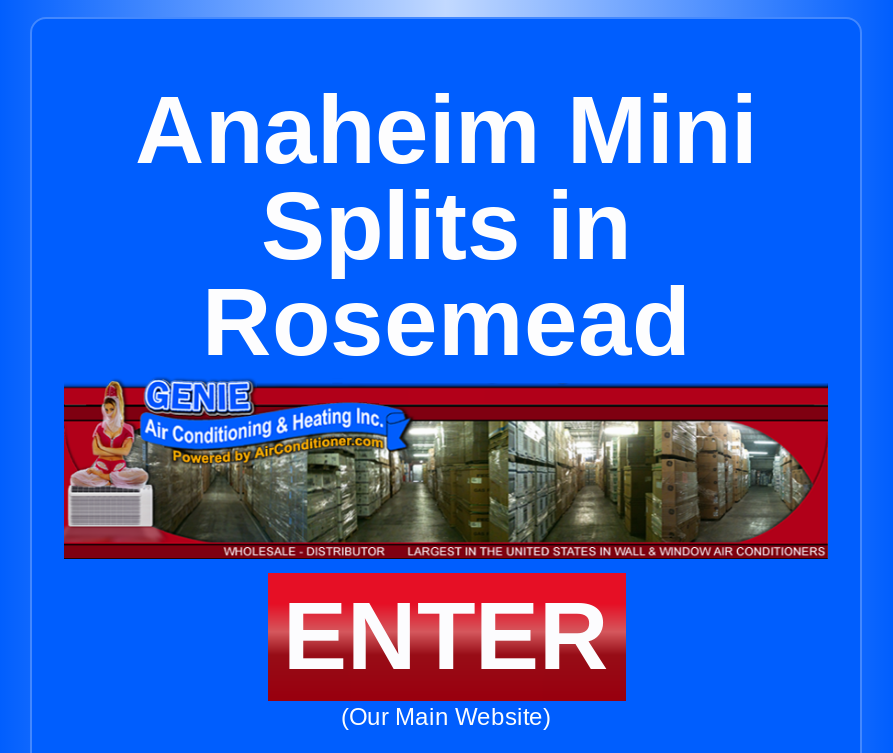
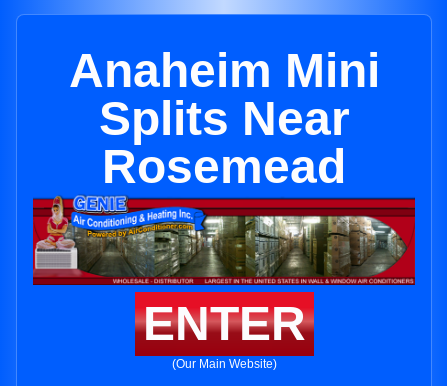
- Splits in
+ Splits Near
